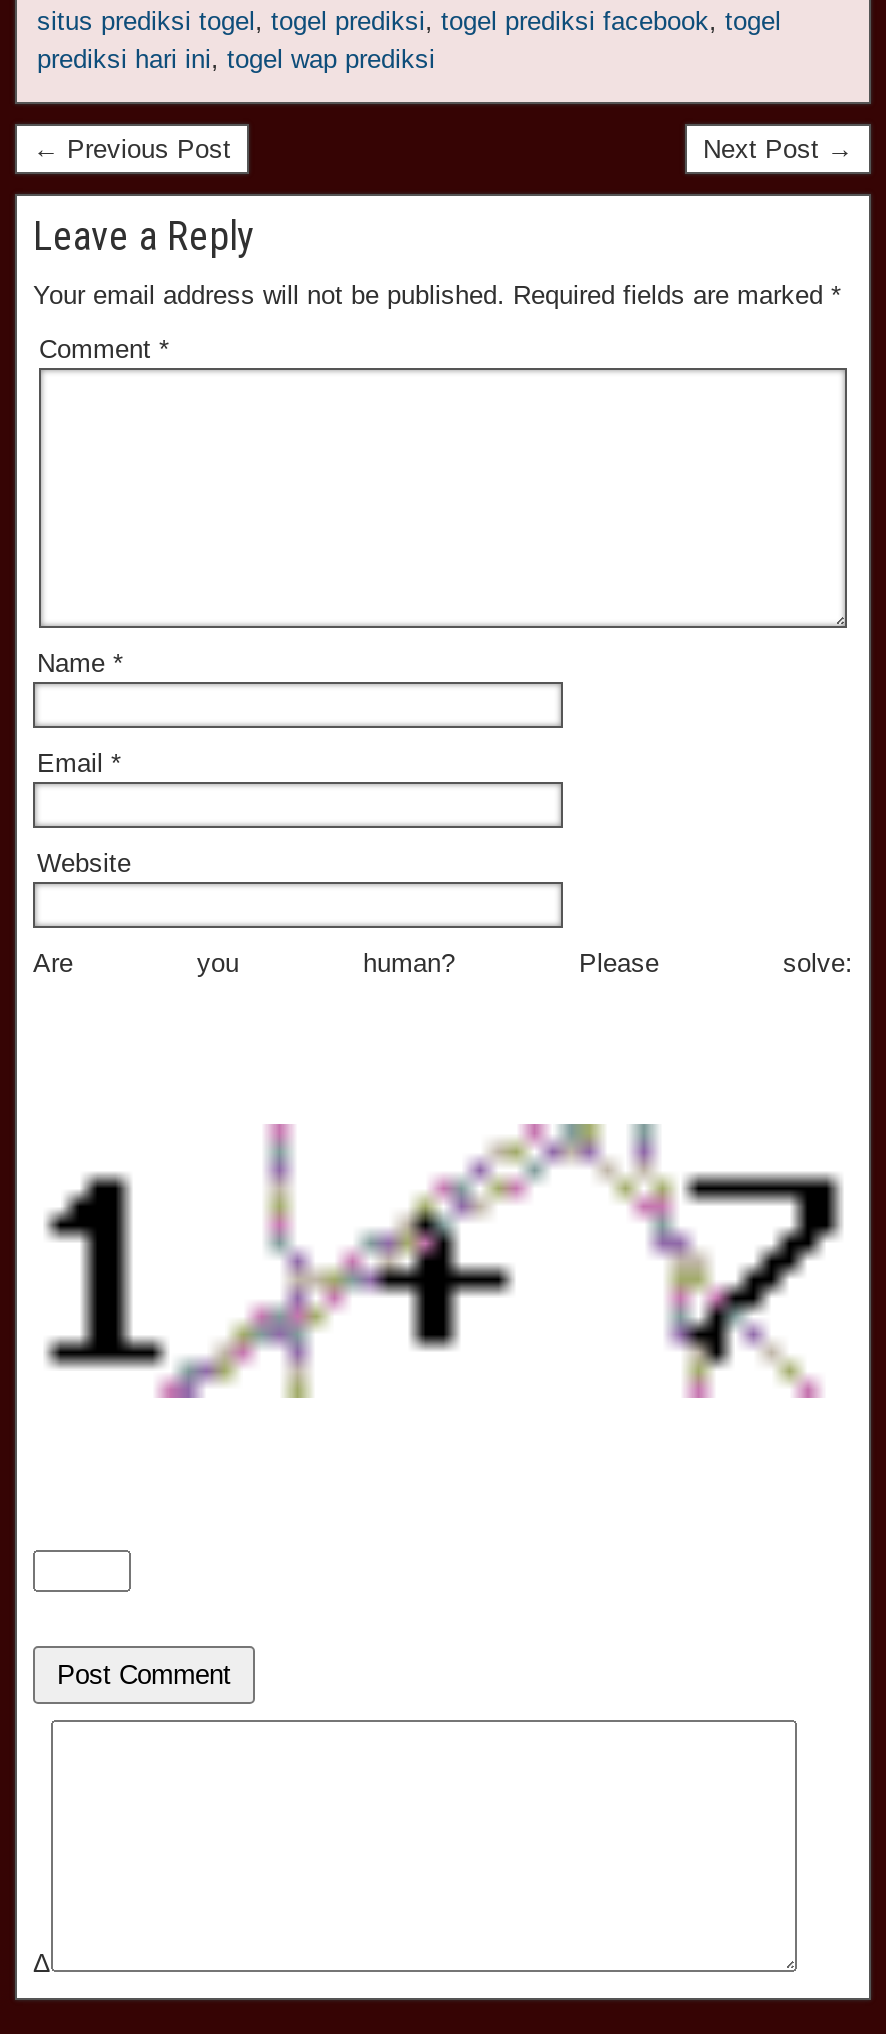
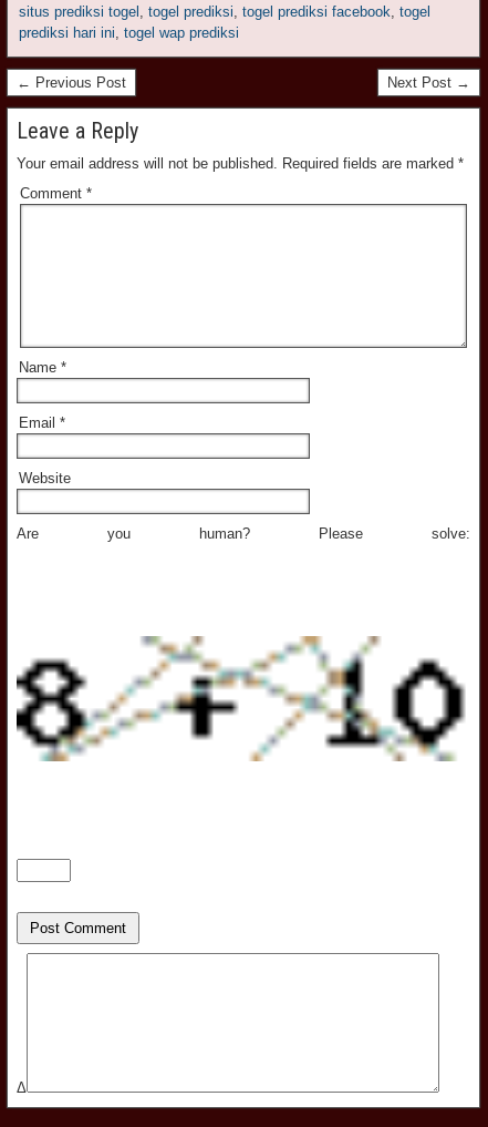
- [image]
+ [image]
